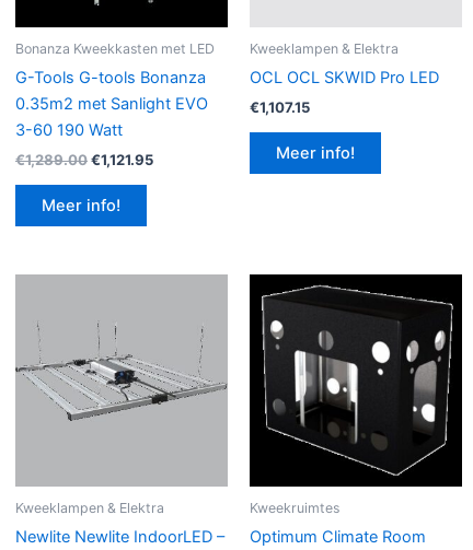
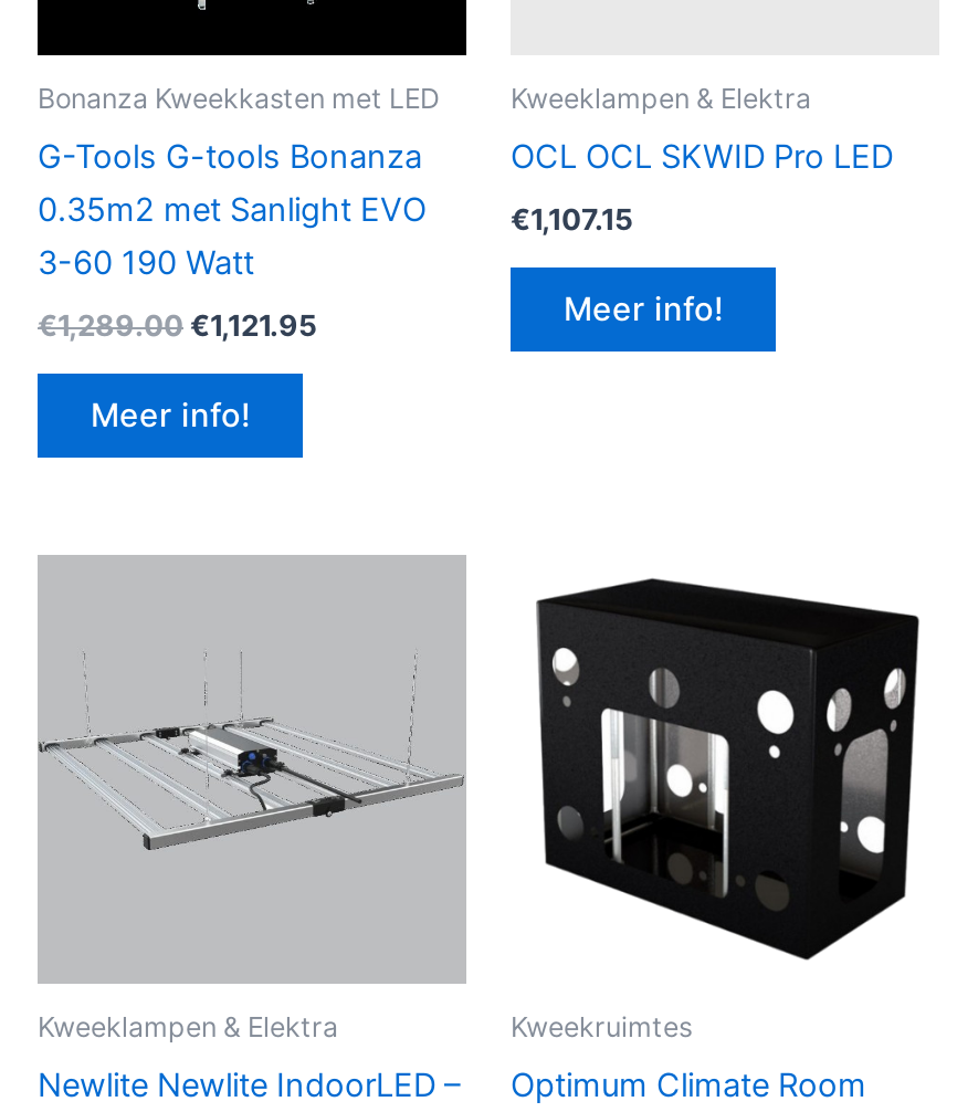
- [image]
+ [image]
